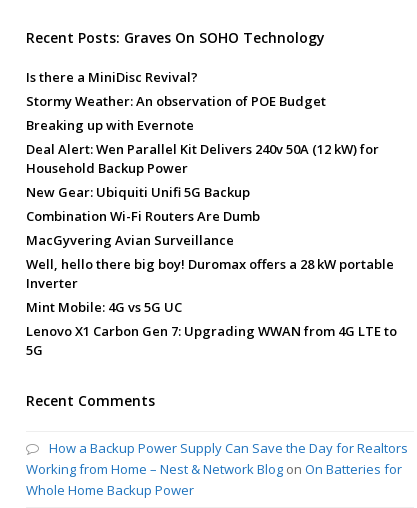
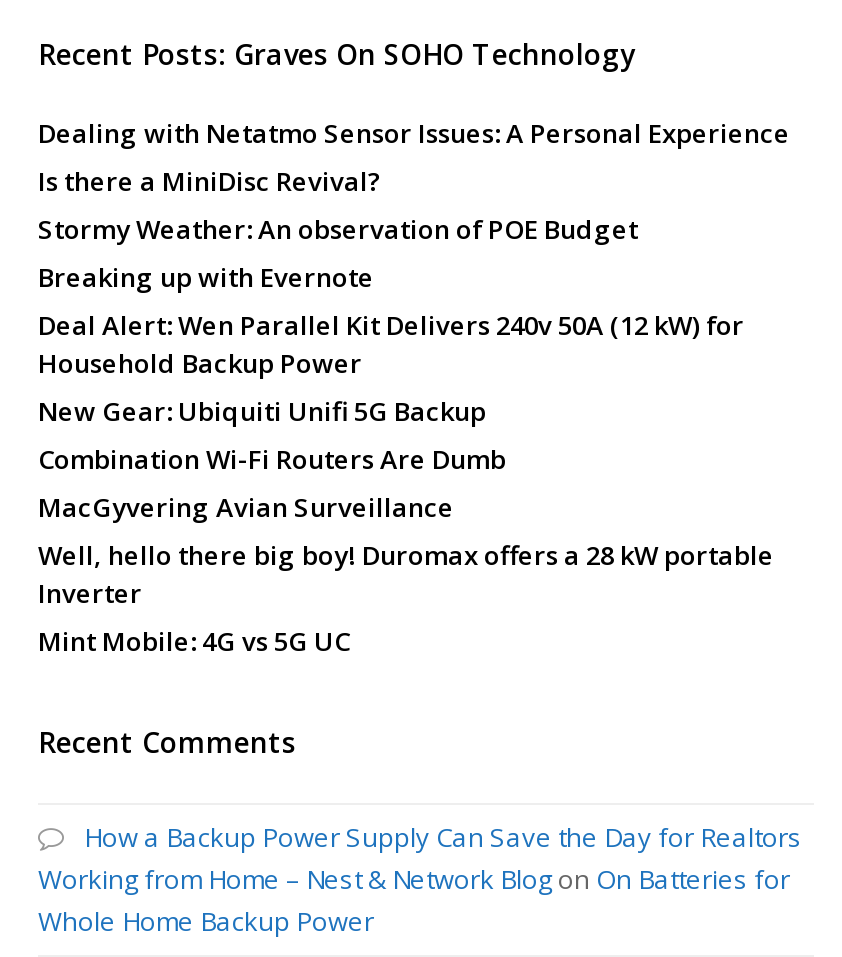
+ Dealing with Netatmo Sensor Issues: A Personal Experience

moved down: Is there a MiniDisc Revival? | Stormy Weather: An observation of POE Budget | Breaking up with Evernote | ... | Inverter | Mint Mobile: 4G vs 5G UC

- Lenovo X1 Carbon Gen 7: Upgrading WWAN from 4G LTE to
- 5G
